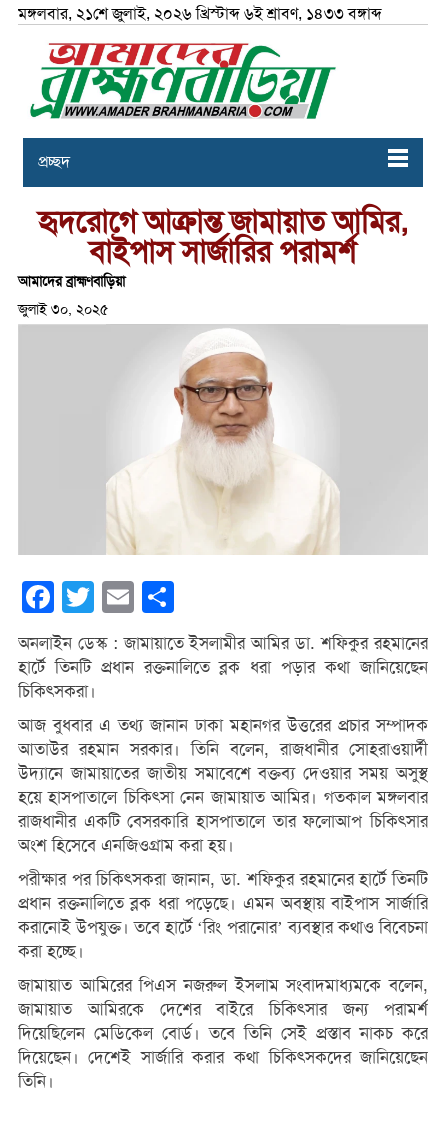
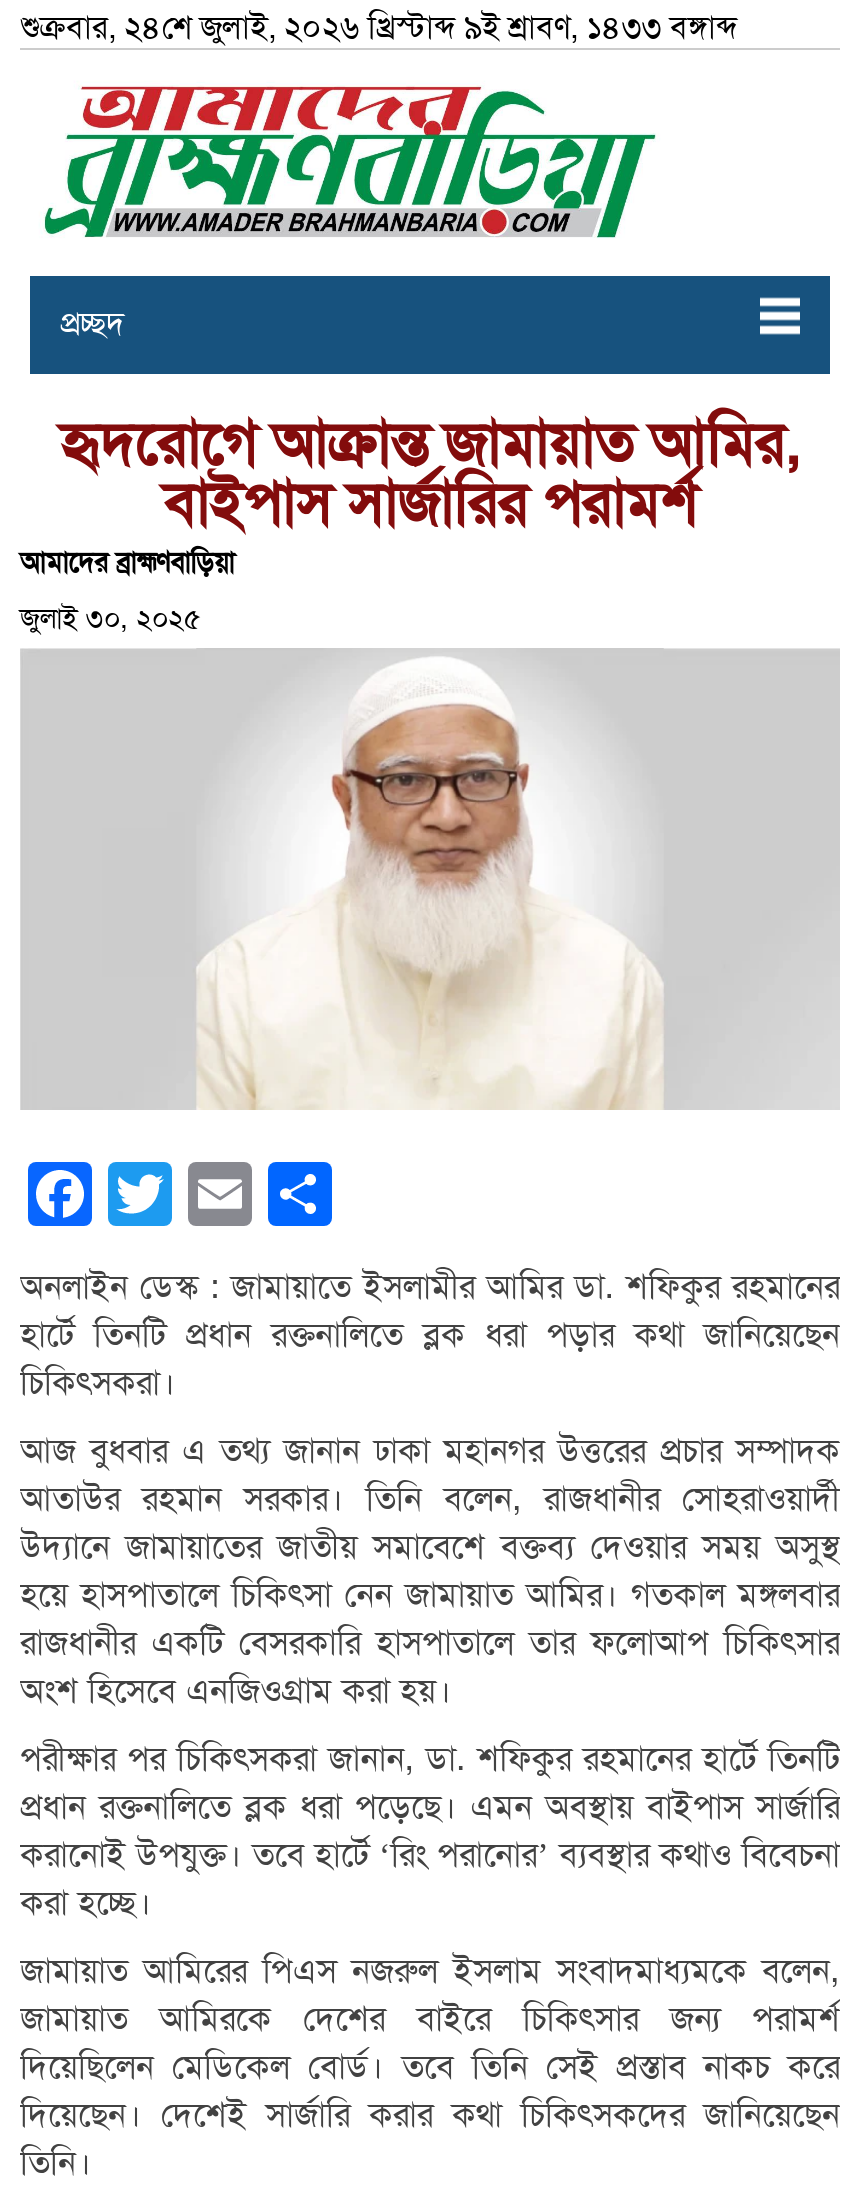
- মঙ্গলবার, ২১শে জুলাই, ২০২৬ খ্রিস্টাব্দ ৬ই শ্রাবণ, ১৪৩৩ বঙ্গাব্দ
+ শুক্রবার, ২৪শে জুলাই, ২০২৬ খ্রিস্টাব্দ ৯ই শ্রাবণ, ১৪৩৩ বঙ্গাব্দ
